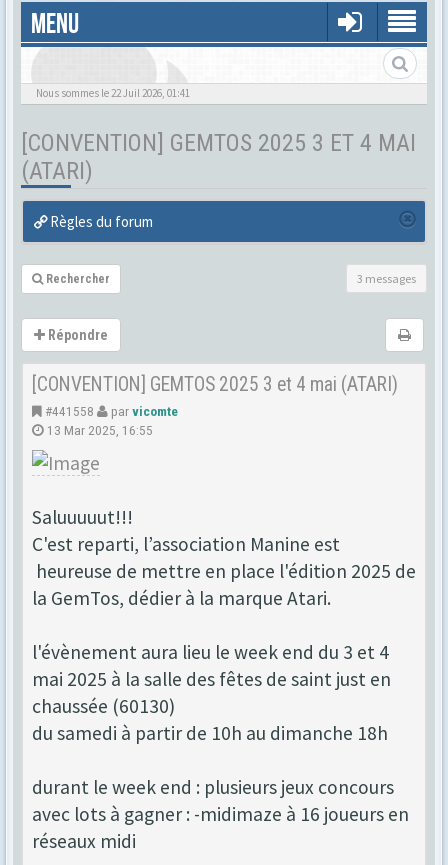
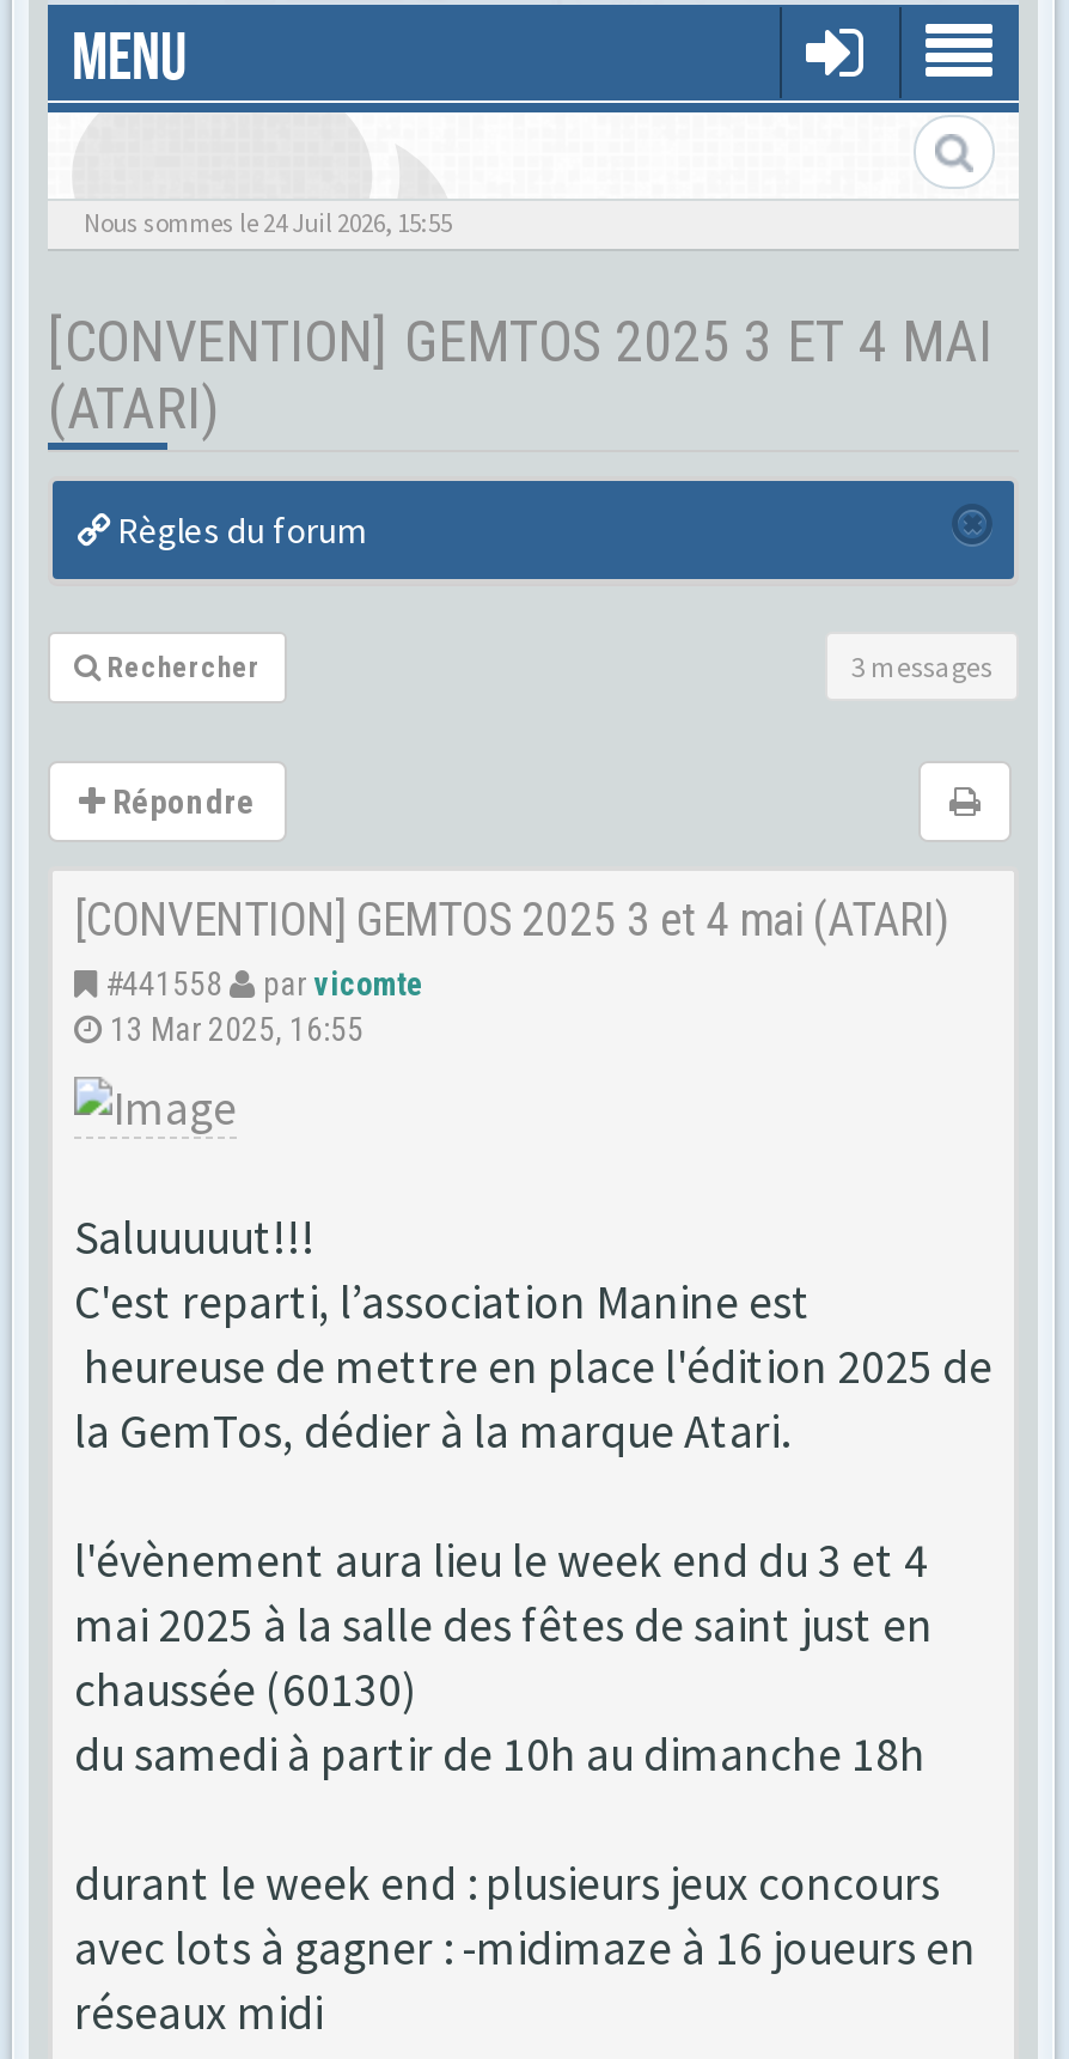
- Nous sommes le 22 Juil 2026, 01:41
+ Nous sommes le 24 Juil 2026, 15:55
